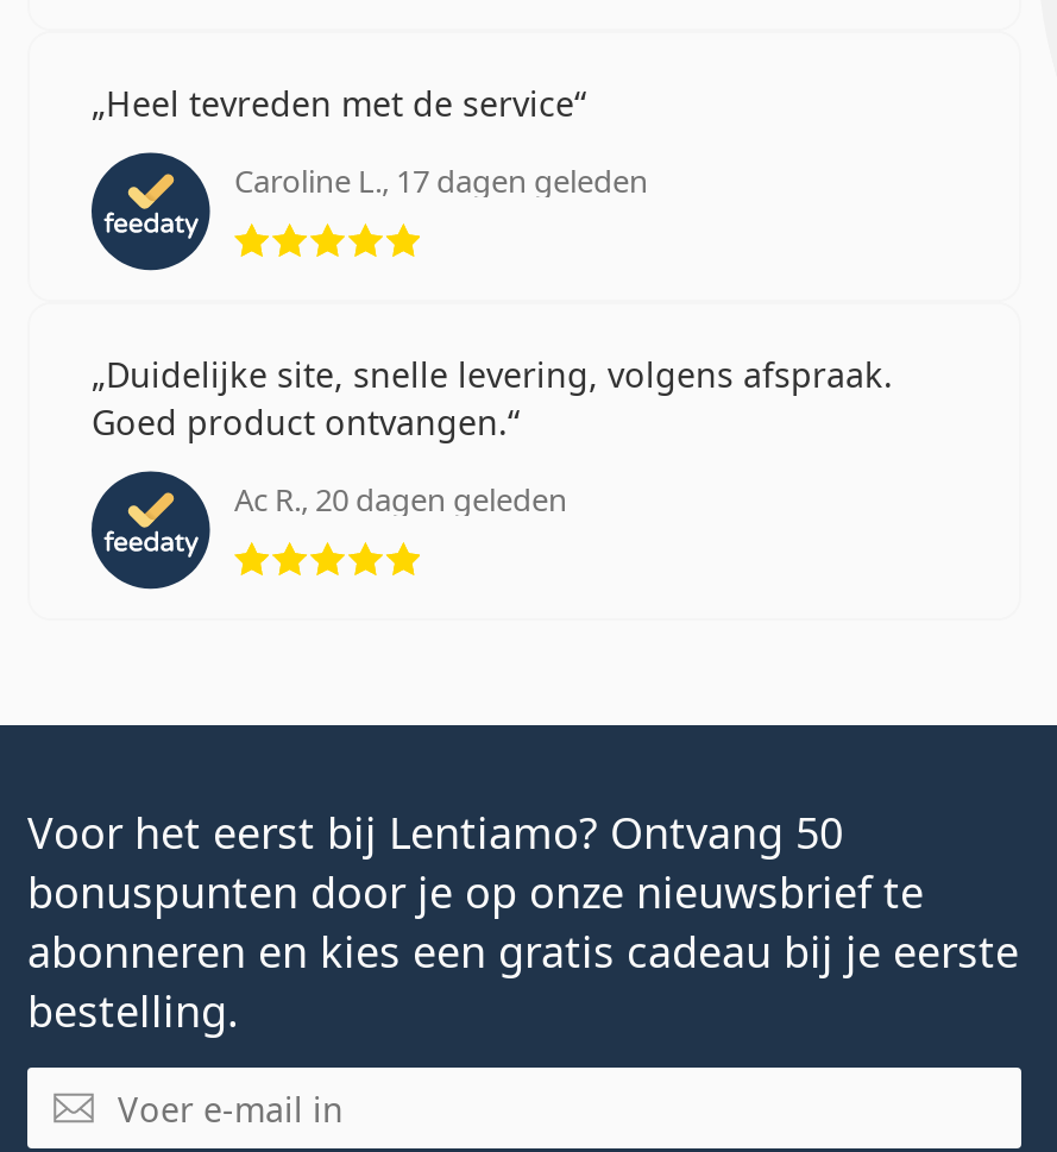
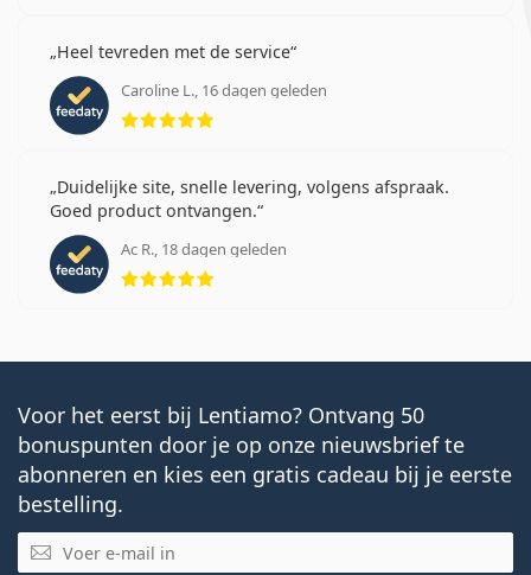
- Caroline L., 17 dagen geleden
+ Caroline L., 16 dagen geleden

- Ac R., 20 dagen geleden
+ Ac R., 18 dagen geleden
